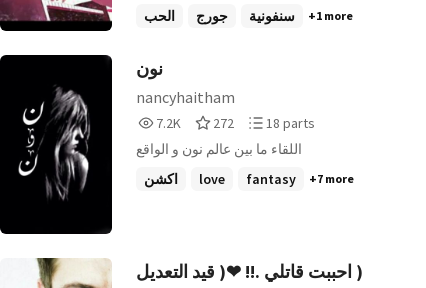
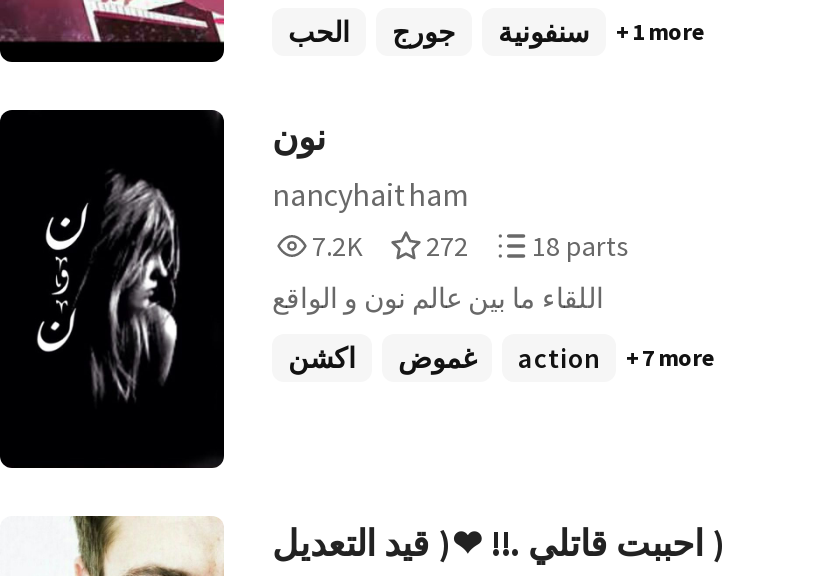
- love
- fantasy
+ غموض
+ action
